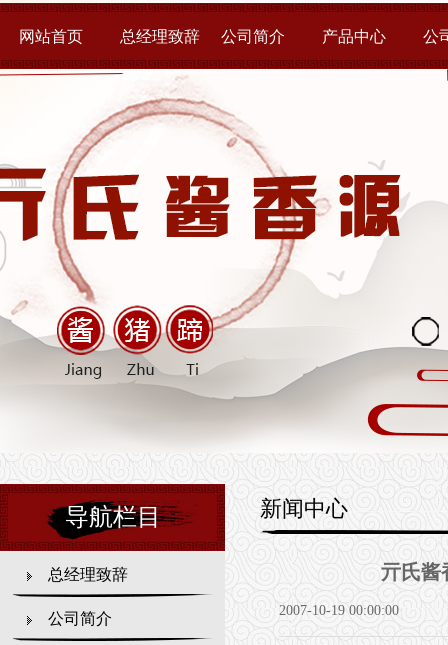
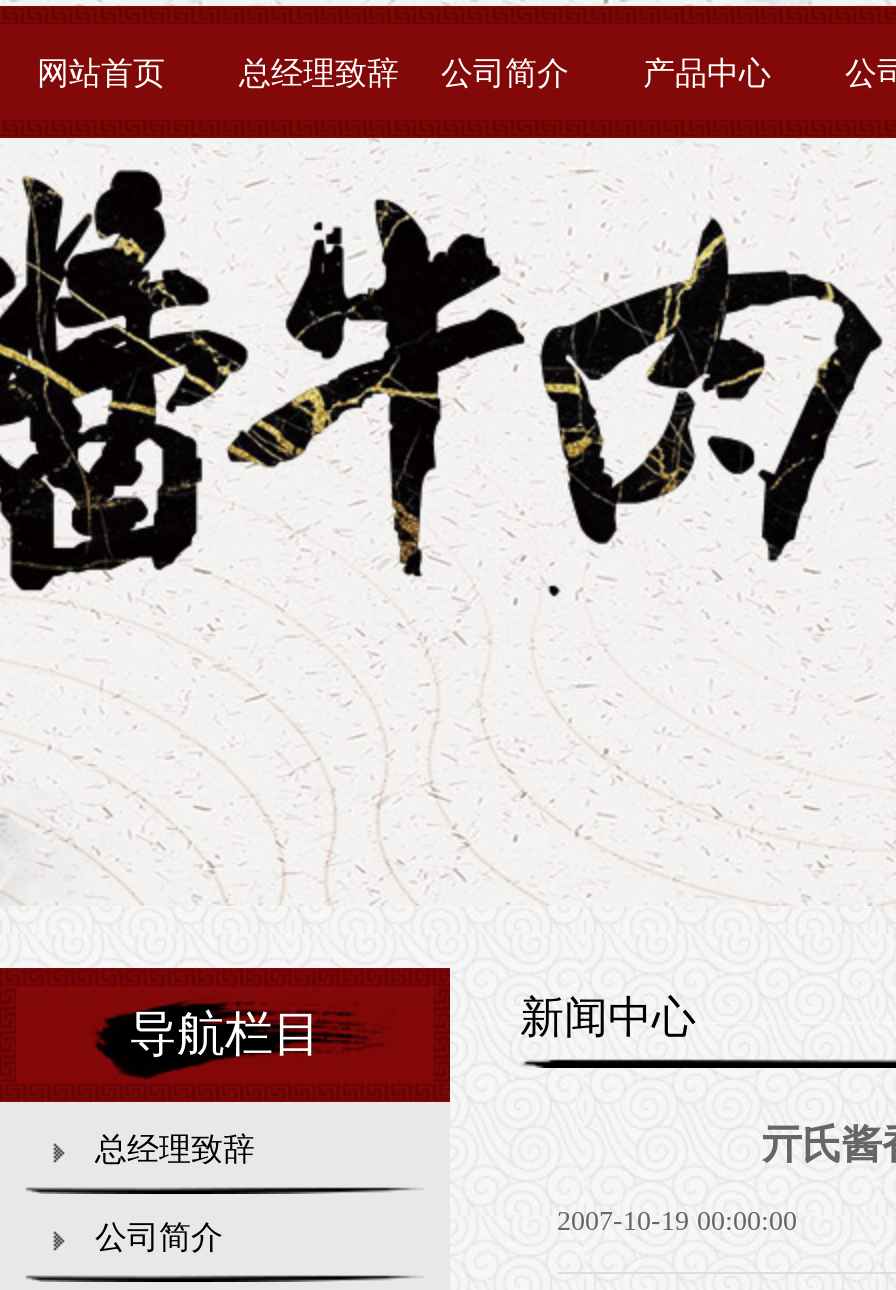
- [image]
+ [image]
